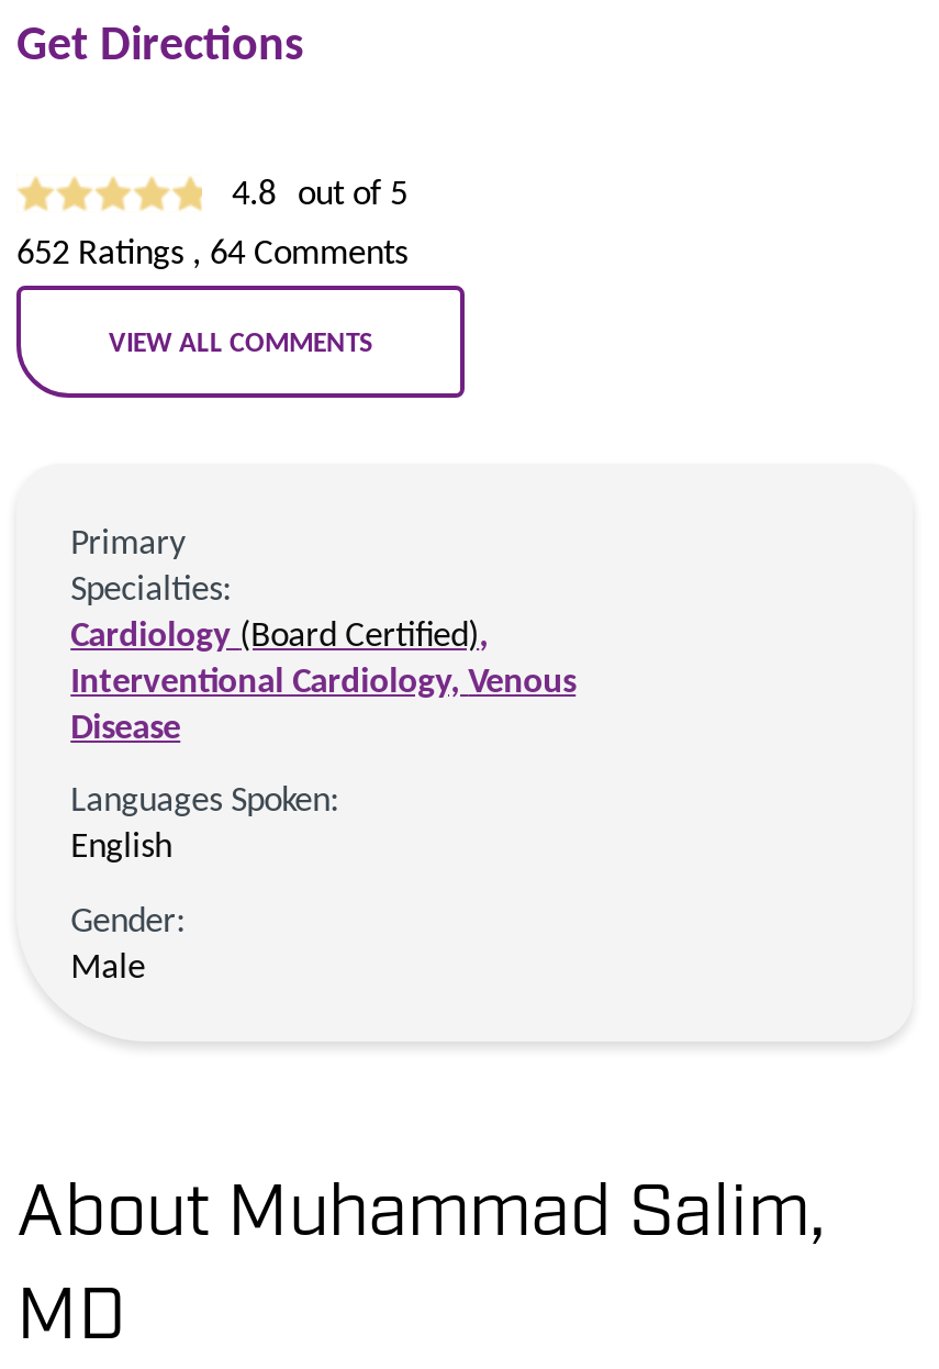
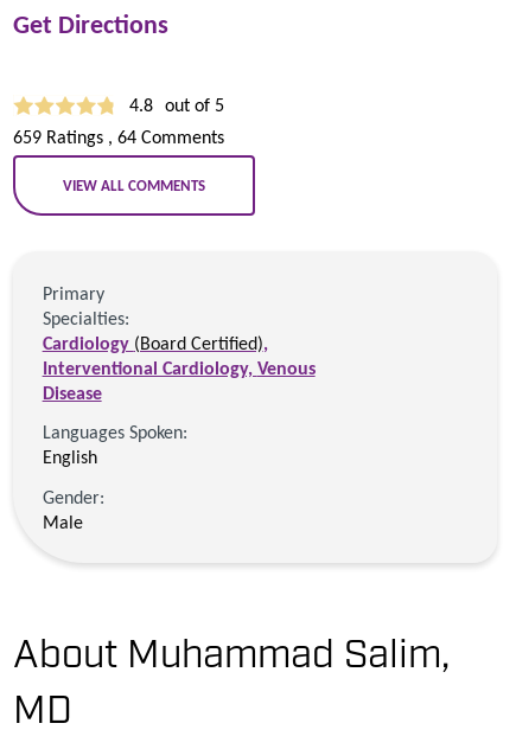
- 652 Ratings , 64 Comments
+ 659 Ratings , 64 Comments
